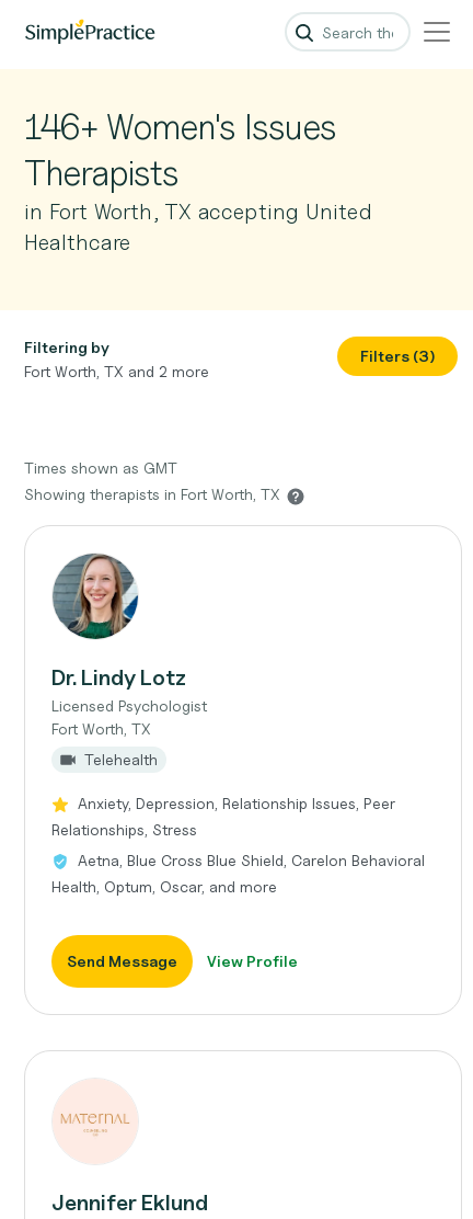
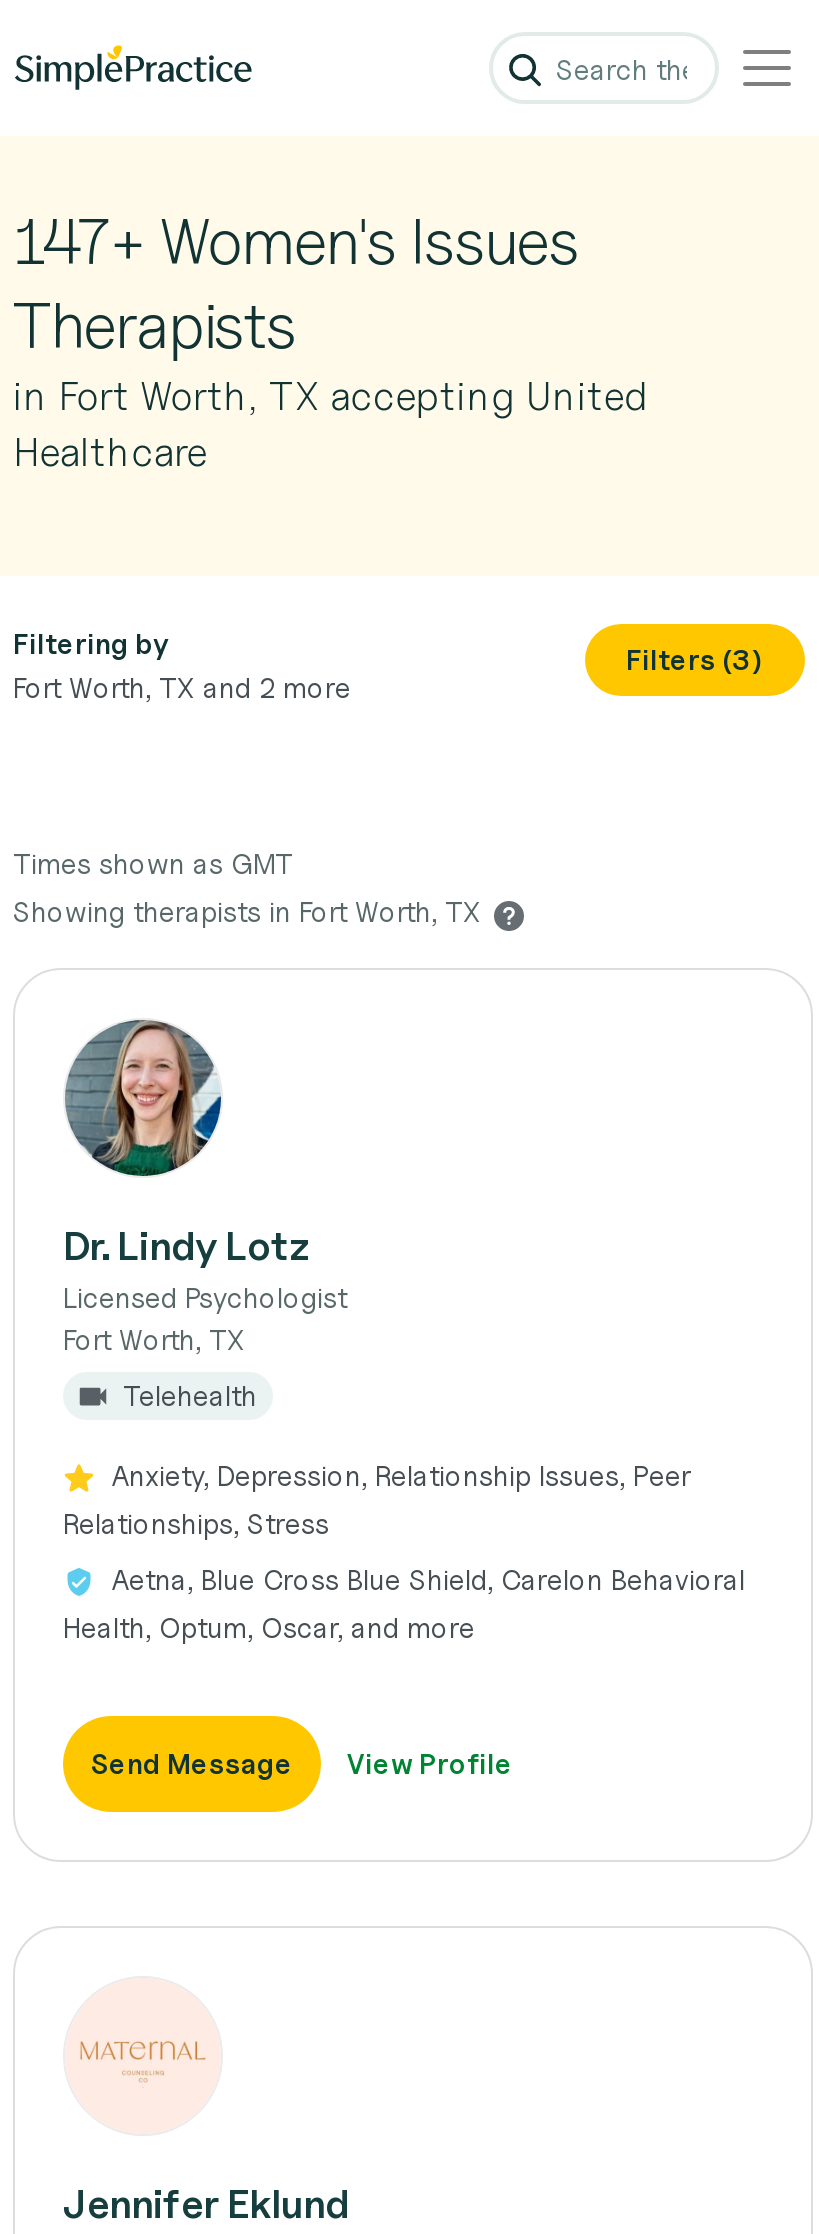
- 146+ Women's Issues
+ 147+ Women's Issues
